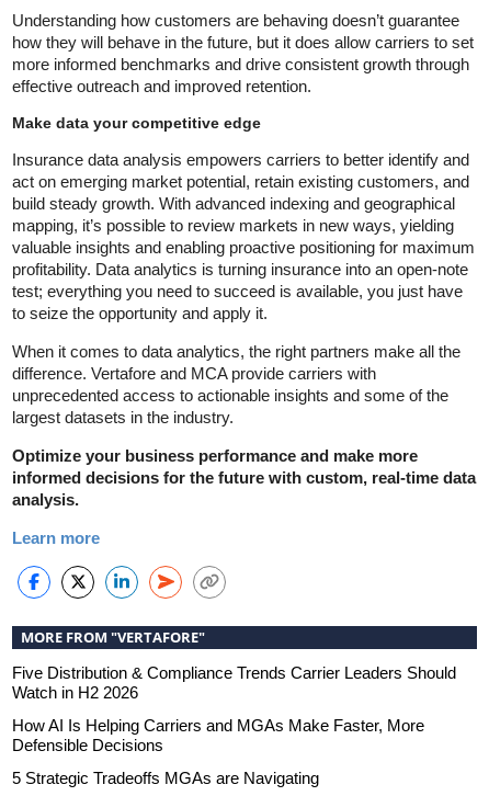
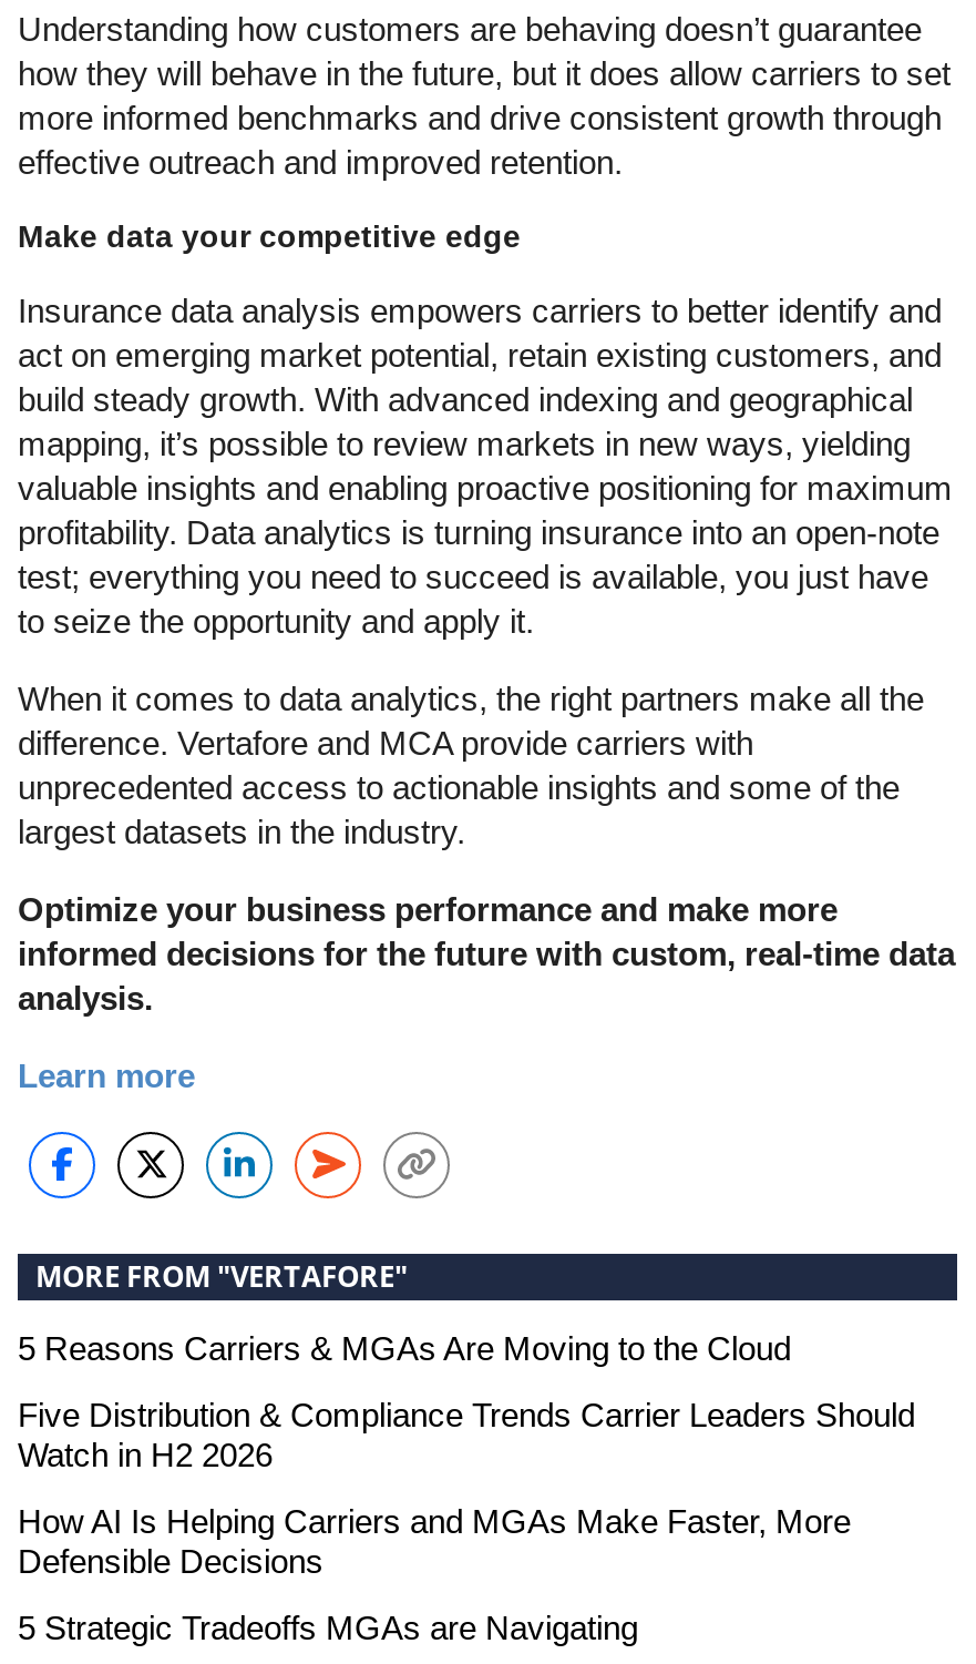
+ 5 Reasons Carriers & MGAs Are Moving to the Cloud
